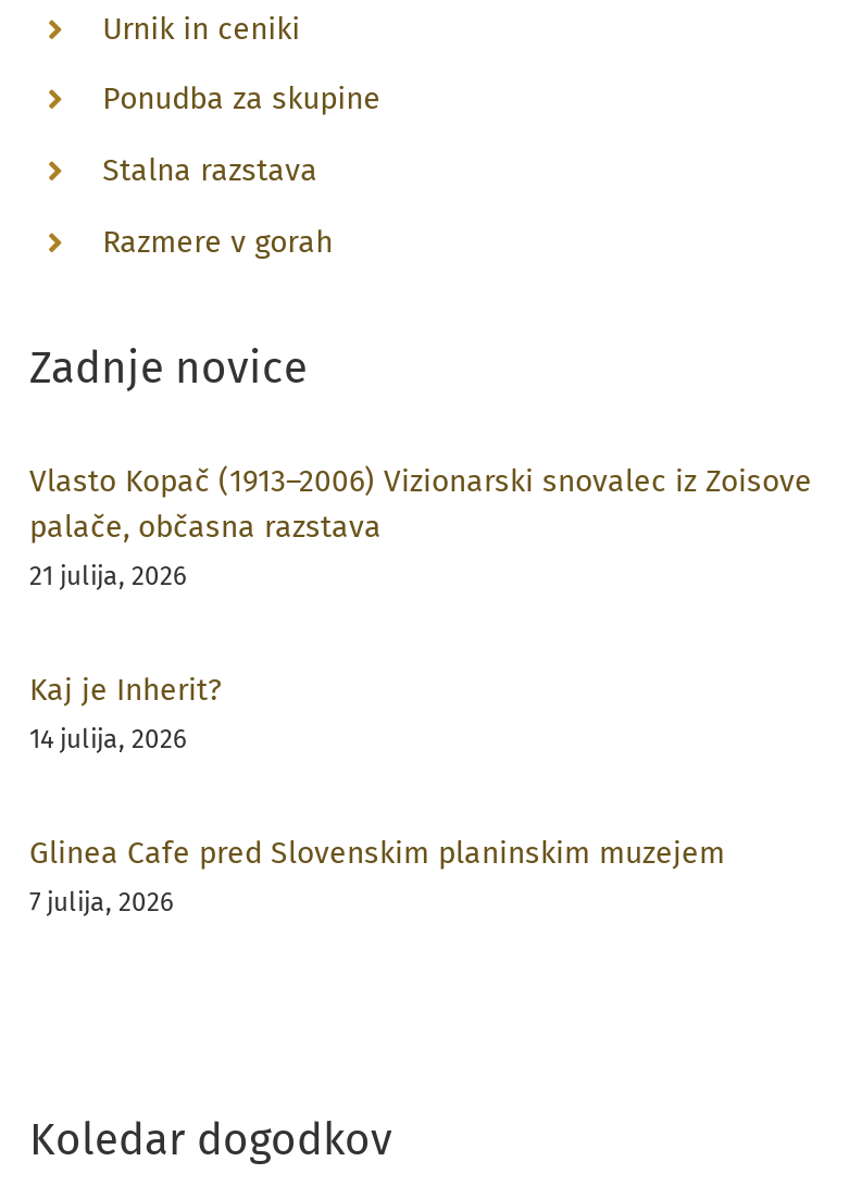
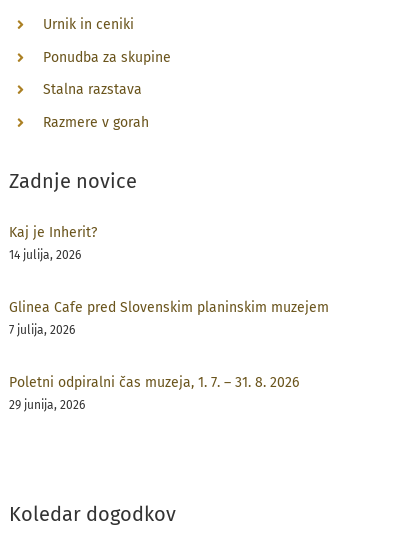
- Vlasto Kopač (1913–2006) Vizionarski snovalec iz Zoisove
- palače, občasna razstava
- 21 julija, 2026

moved up: Kaj je Inherit? | 14 julija, 2026 | Glinea Cafe pred Slovenskim planinskim muzejem | 7 julija, 2026

+ Poletni odpiralni čas muzeja, 1. 7. – 31. 8. 2026
+ 29 junija, 2026
